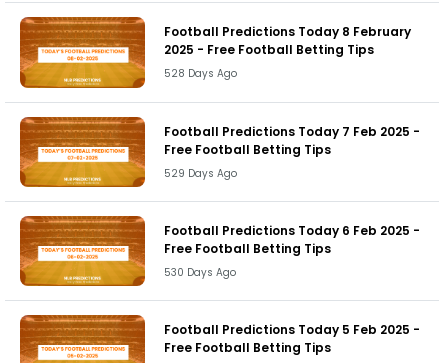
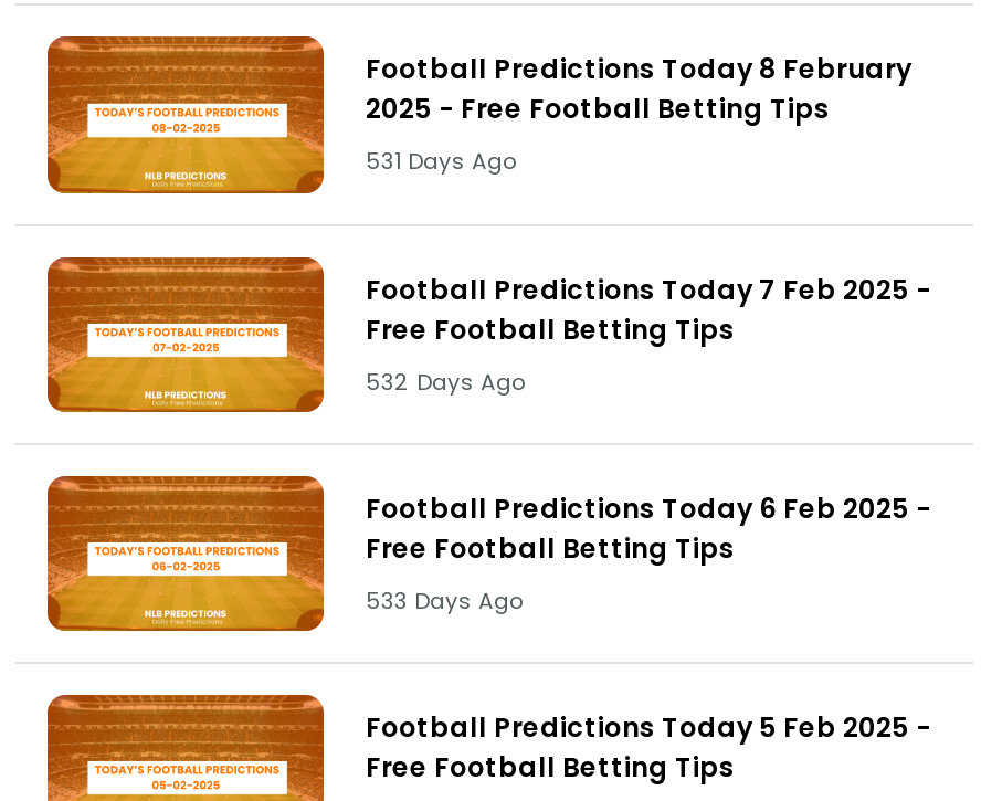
- 528 Days Ago
+ 531 Days Ago

- 529 Days Ago
+ 532 Days Ago

- 530 Days Ago
+ 533 Days Ago
